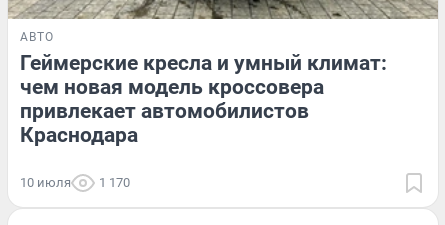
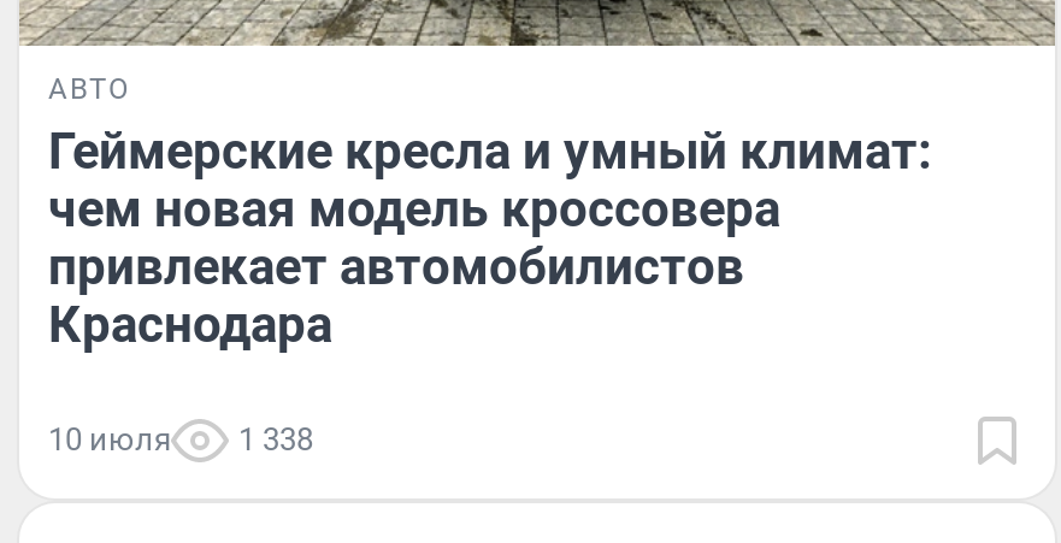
- 10 июля 1 170
+ 10 июля 1 338
